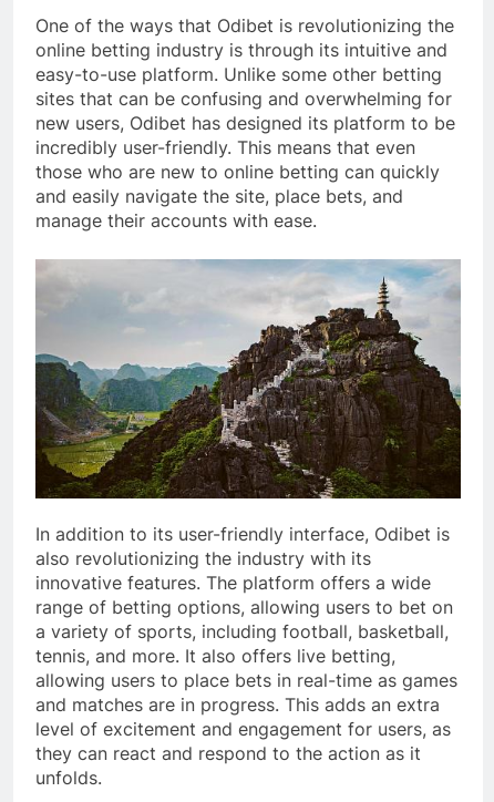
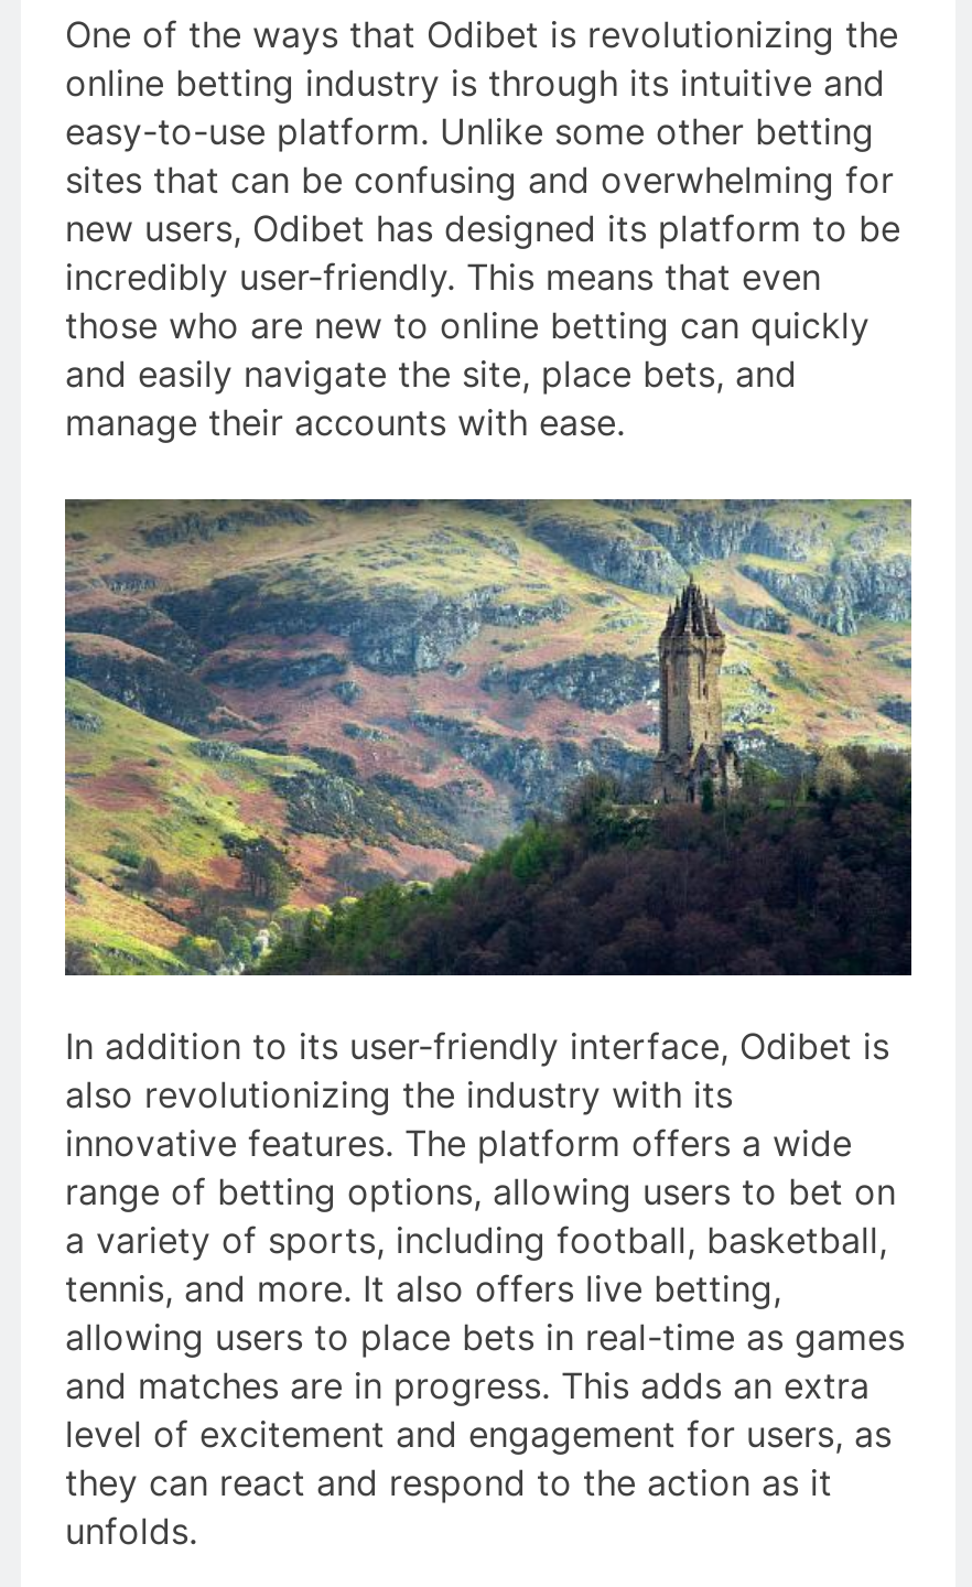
- [image]
+ [image]
